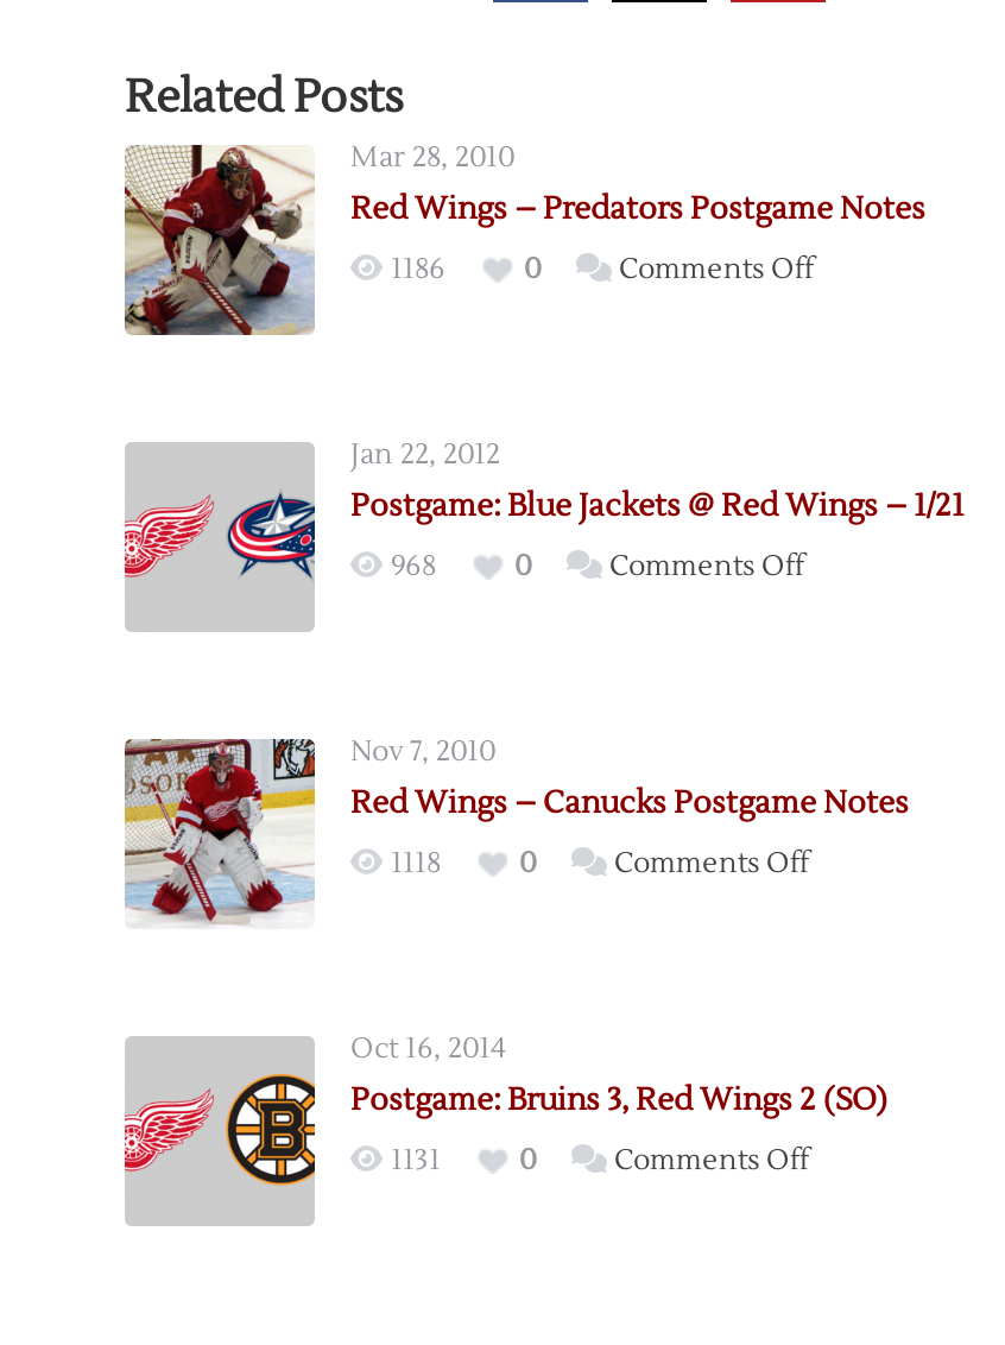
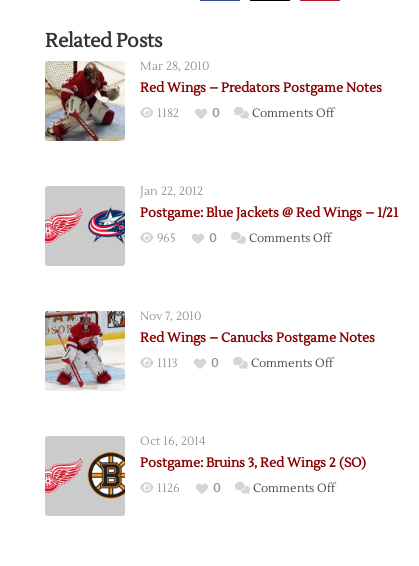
- 1186
+ 1182

- 968
+ 965

- 1118
+ 1113

- 1131
+ 1126
